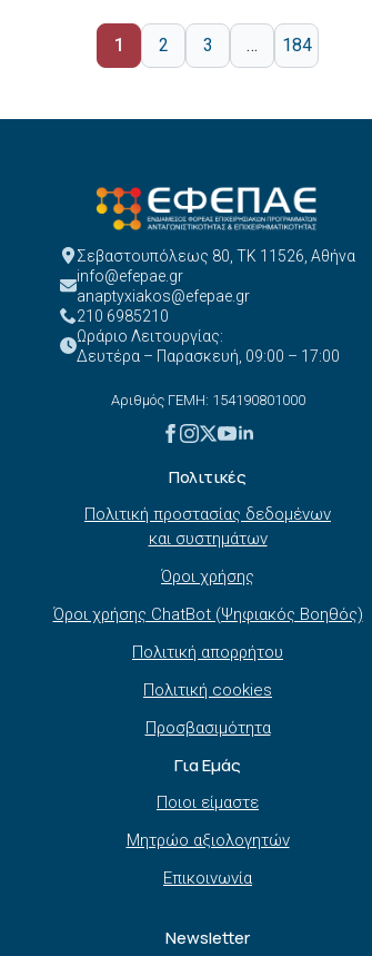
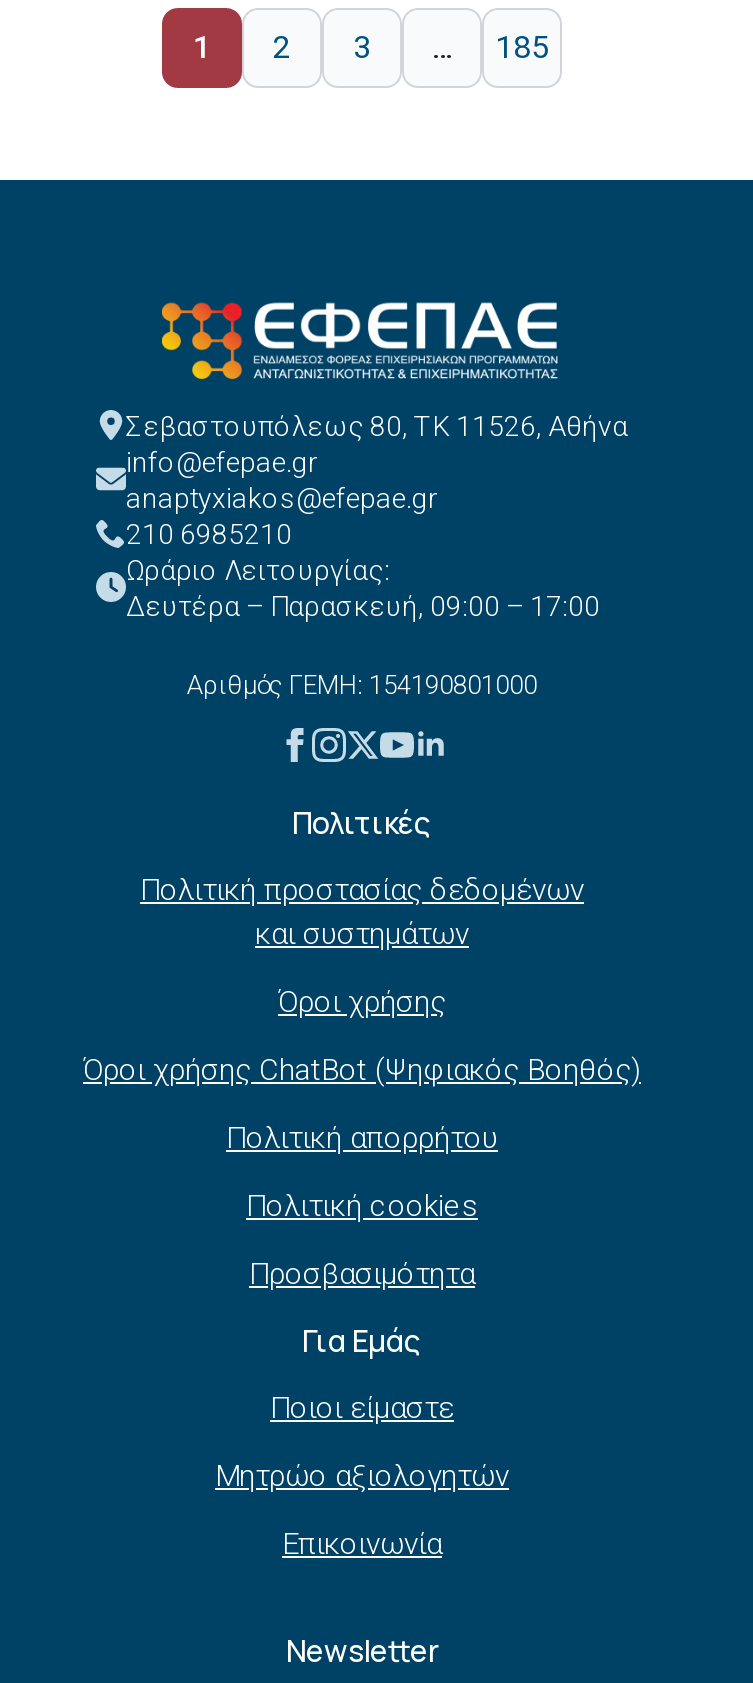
- 184
+ 185
